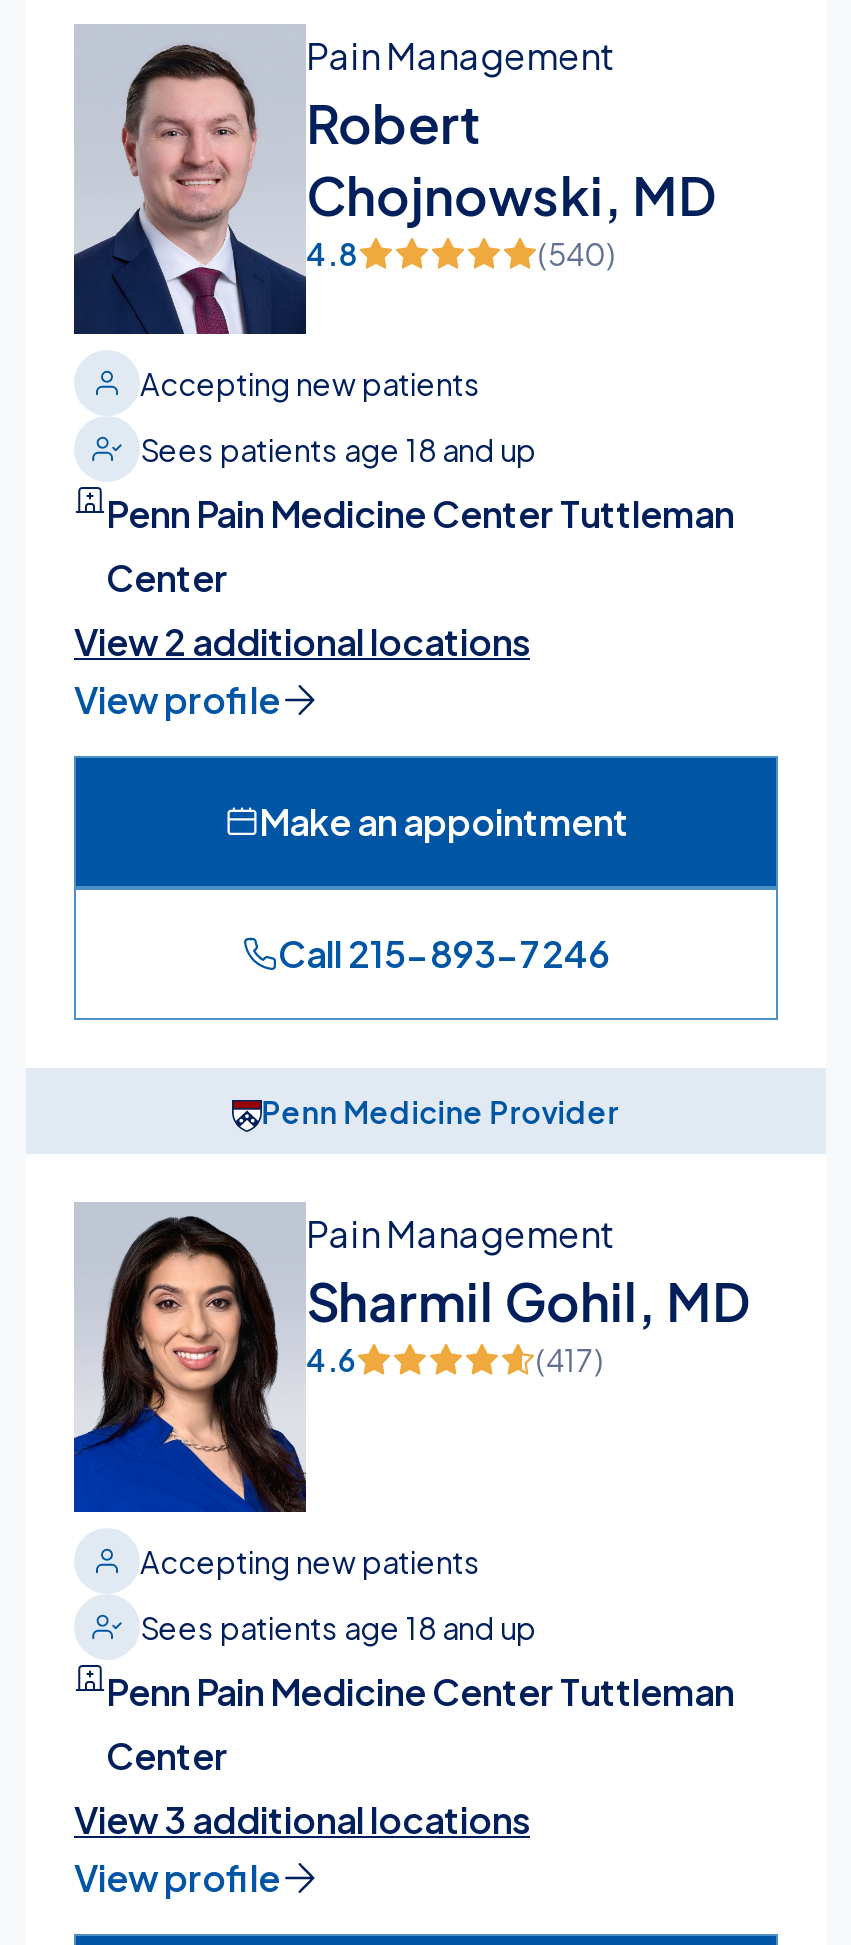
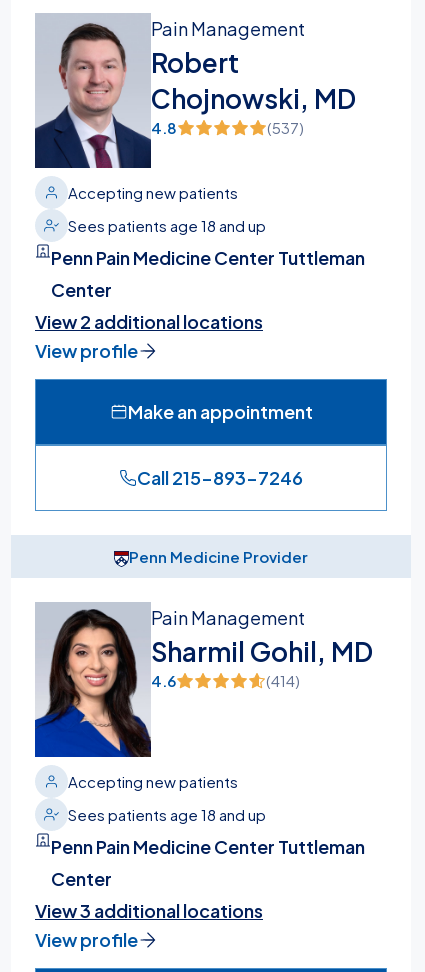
- (540)
+ (537)

- (417)
+ (414)
